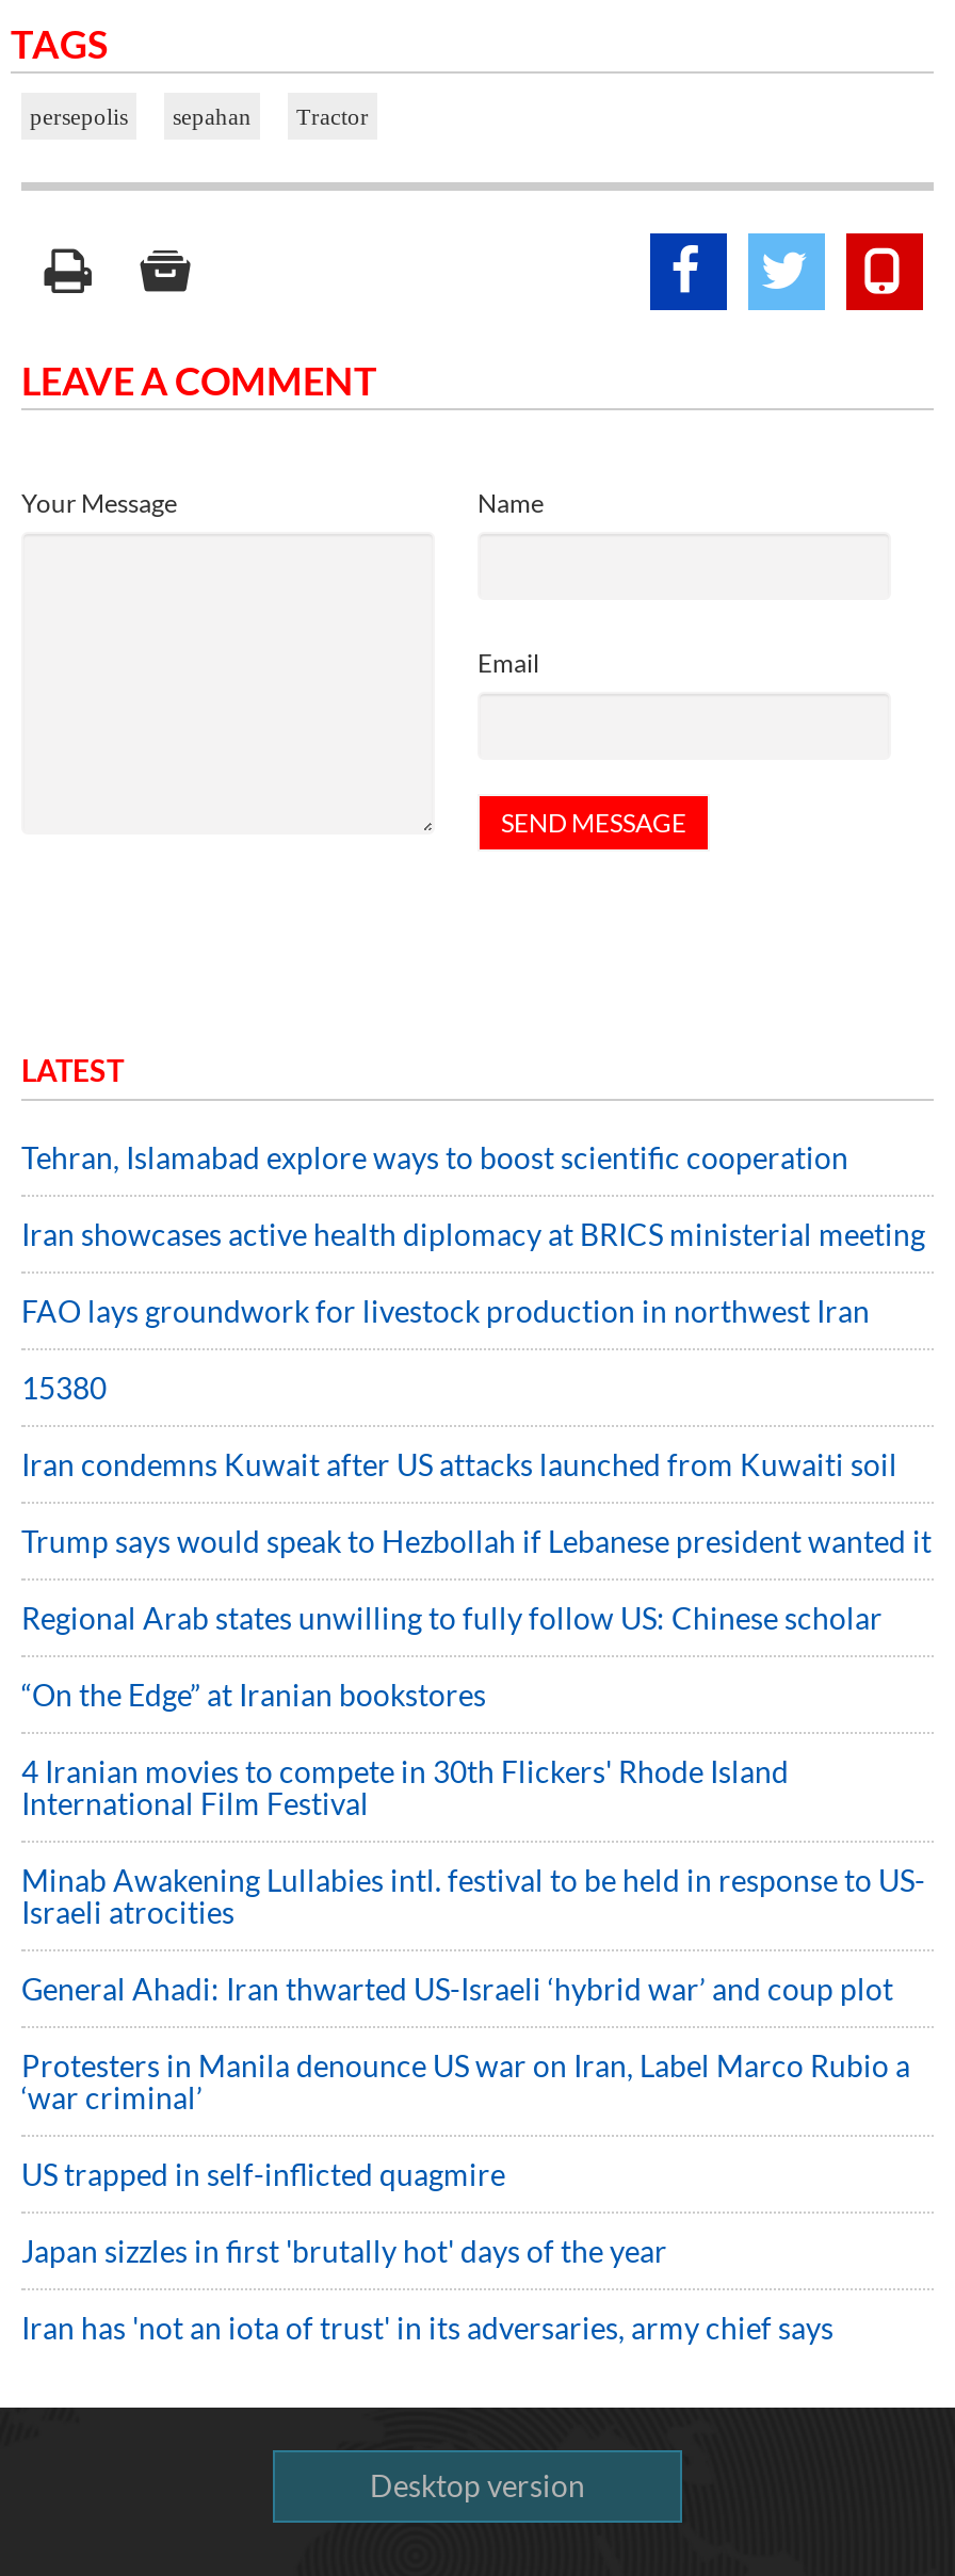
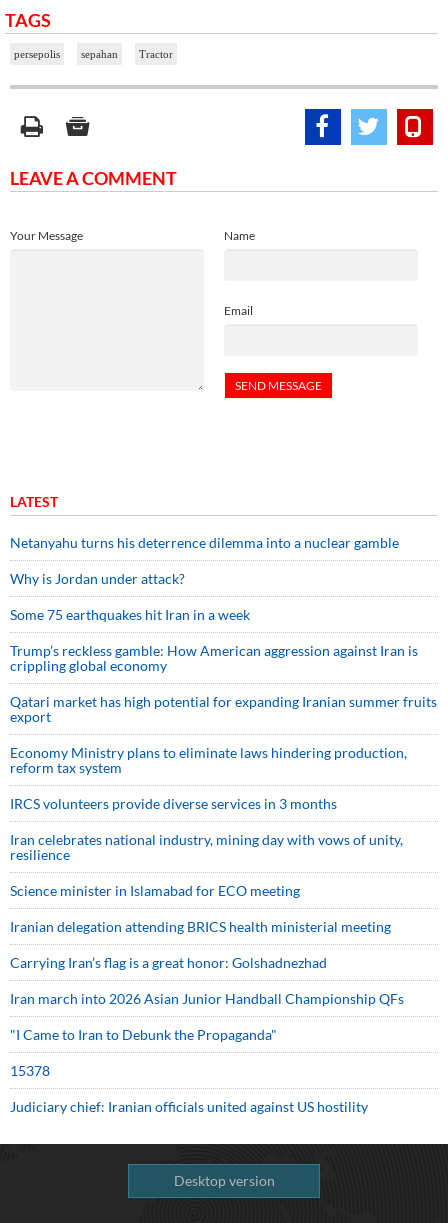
- Tehran, Islamabad explore ways to boost scientific cooperation
+ Netanyahu turns his deterrence dilemma into a nuclear gamble

- Iran showcases active health diplomacy at BRICS ministerial meeting
+ Why is Jordan under attack?

- FAO lays groundwork for livestock production in northwest Iran
+ Some 75 earthquakes hit Iran in a week

- 15380
+ Trump’s reckless gamble: How American aggression against Iran is
+ crippling global economy

- Iran condemns Kuwait after US attacks launched from Kuwaiti soil
+ Qatari market has high potential for expanding Iranian summer fruits
+ export

- Trump says would speak to Hezbollah if Lebanese president wanted it
+ Economy Ministry plans to eliminate laws hindering production,
+ reform tax system

- Regional Arab states unwilling to fully follow US: Chinese scholar
+ IRCS volunteers provide diverse services in 3 months

- “On the Edge” at Iranian bookstores
+ Iran celebrates national industry, mining day with vows of unity,
+ resilience

- 4 Iranian movies to compete in 30th Flickers' Rhode Island
- International Film Festival
+ Science minister in Islamabad for ECO meeting

- Minab Awakening Lullabies intl. festival to be held in response to US-
- Israeli atrocities
+ Iranian delegation attending BRICS health ministerial meeting

- General Ahadi: Iran thwarted US-Israeli ‘hybrid war’ and coup plot
+ Carrying Iran’s flag is a great honor: Golshadnezhad

- Protesters in Manila denounce US war on Iran, Label Marco Rubio a
- ‘war criminal’
+ Iran march into 2026 Asian Junior Handball Championship QFs

- US trapped in self-inflicted quagmire
+ "I Came to Iran to Debunk the Propaganda"

- Japan sizzles in first 'brutally hot' days of the year
+ 15378

- Iran has 'not an iota of trust' in its adversaries, army chief says
+ Judiciary chief: Iranian officials united against US hostility
